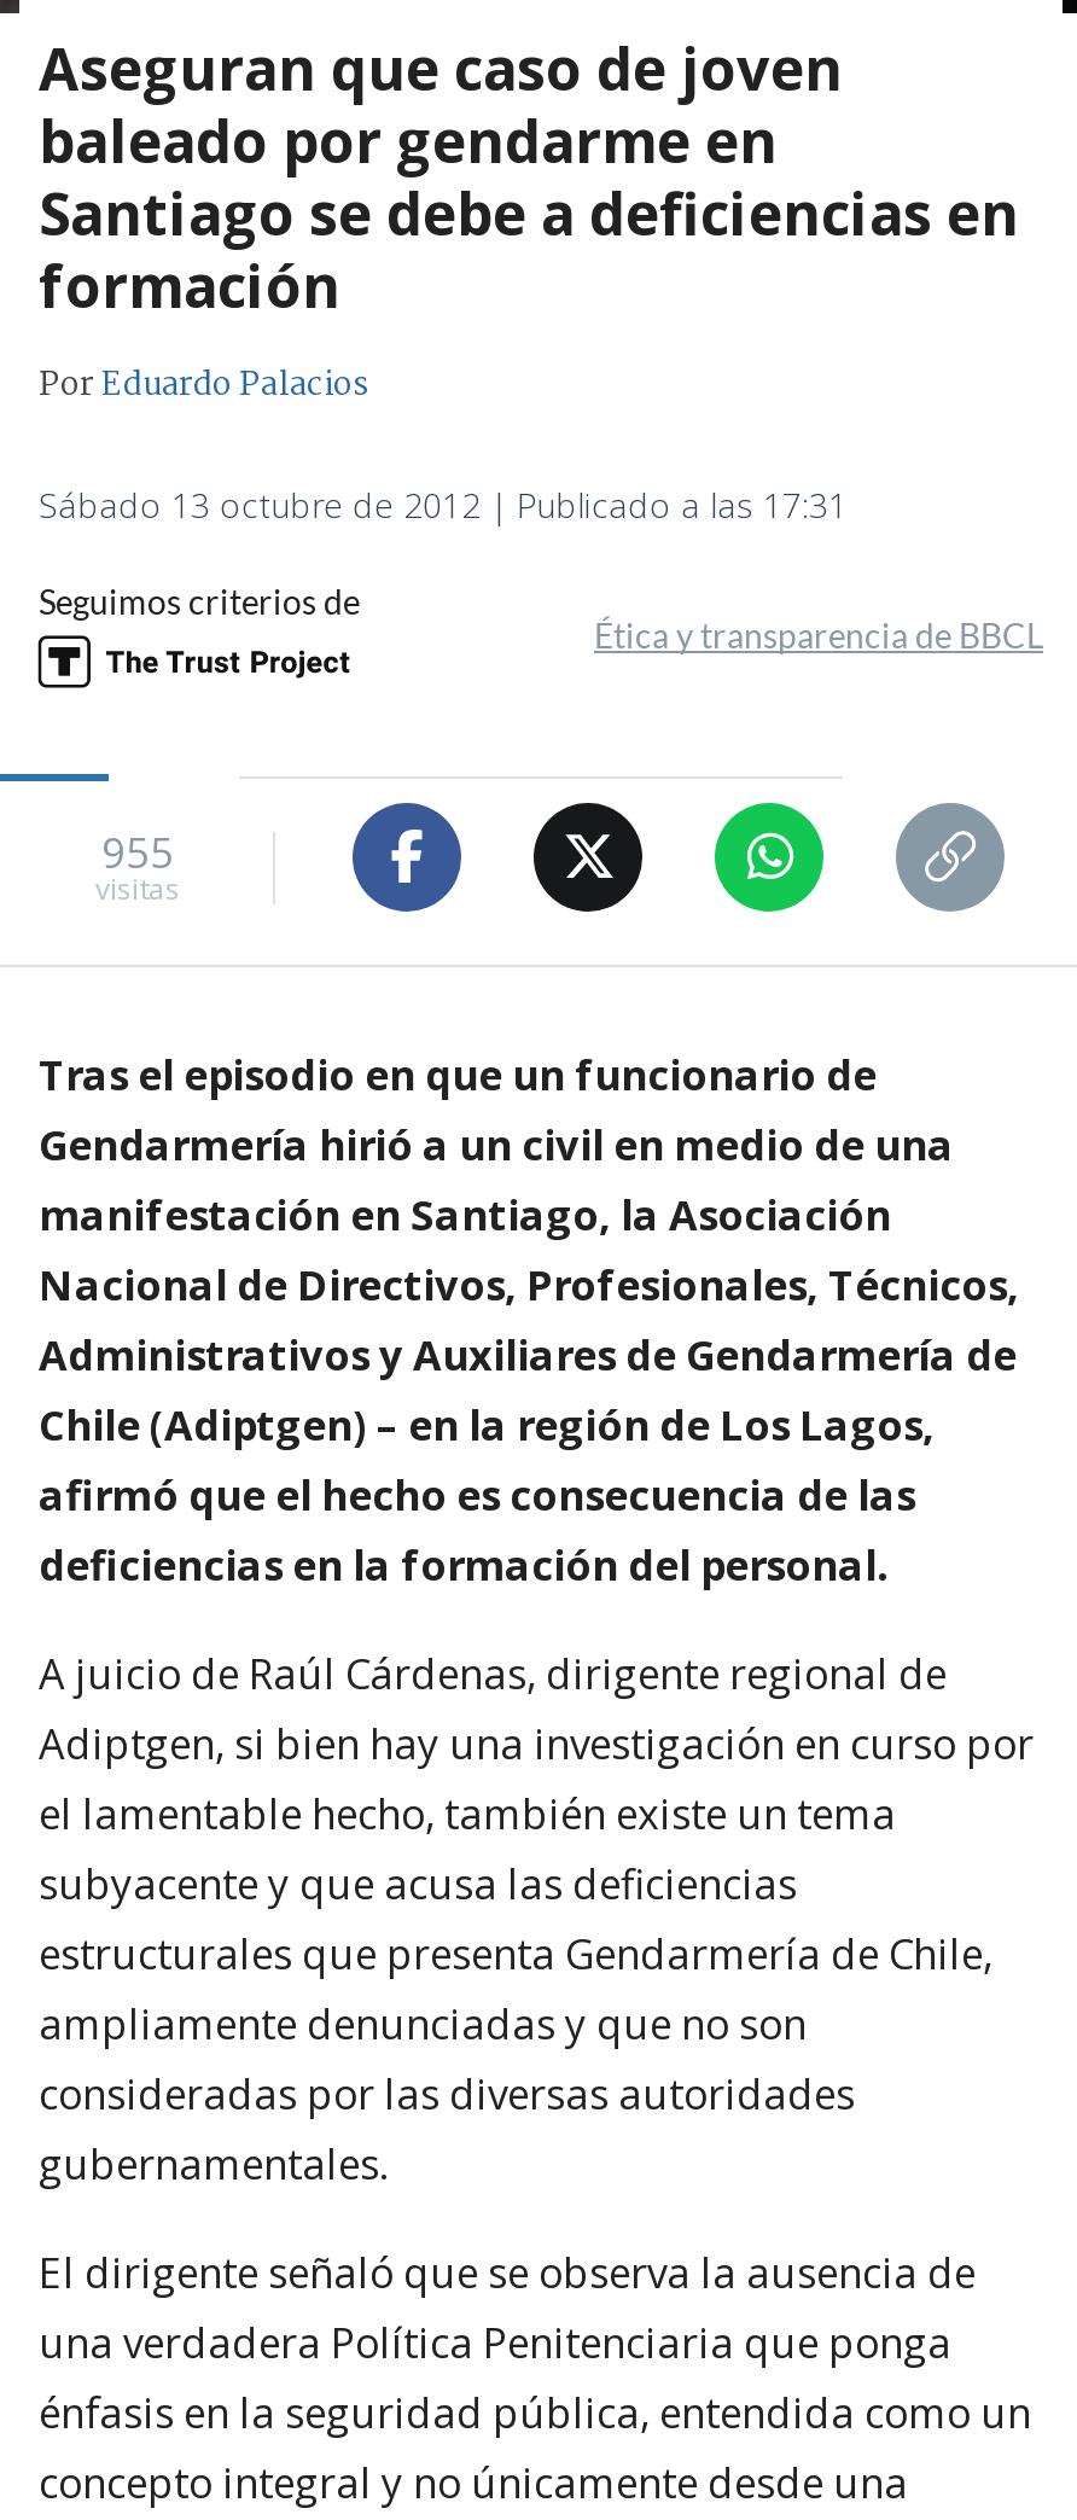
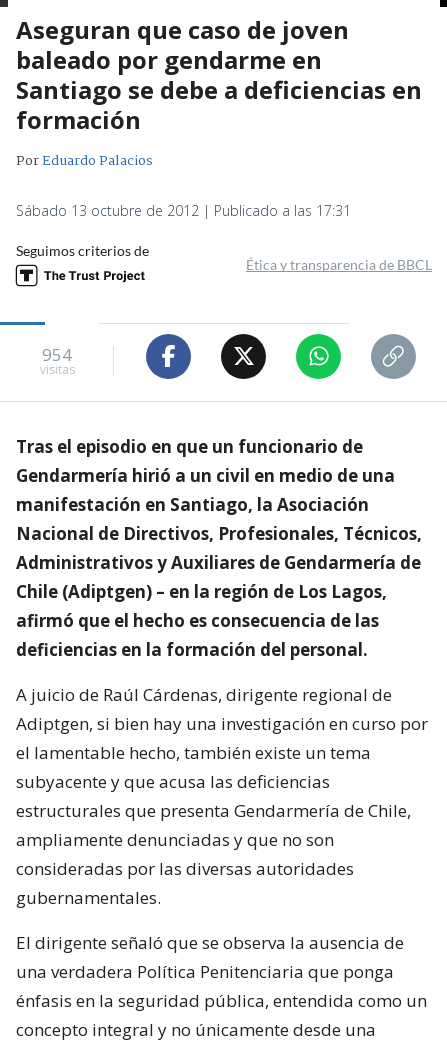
- 955
+ 954
